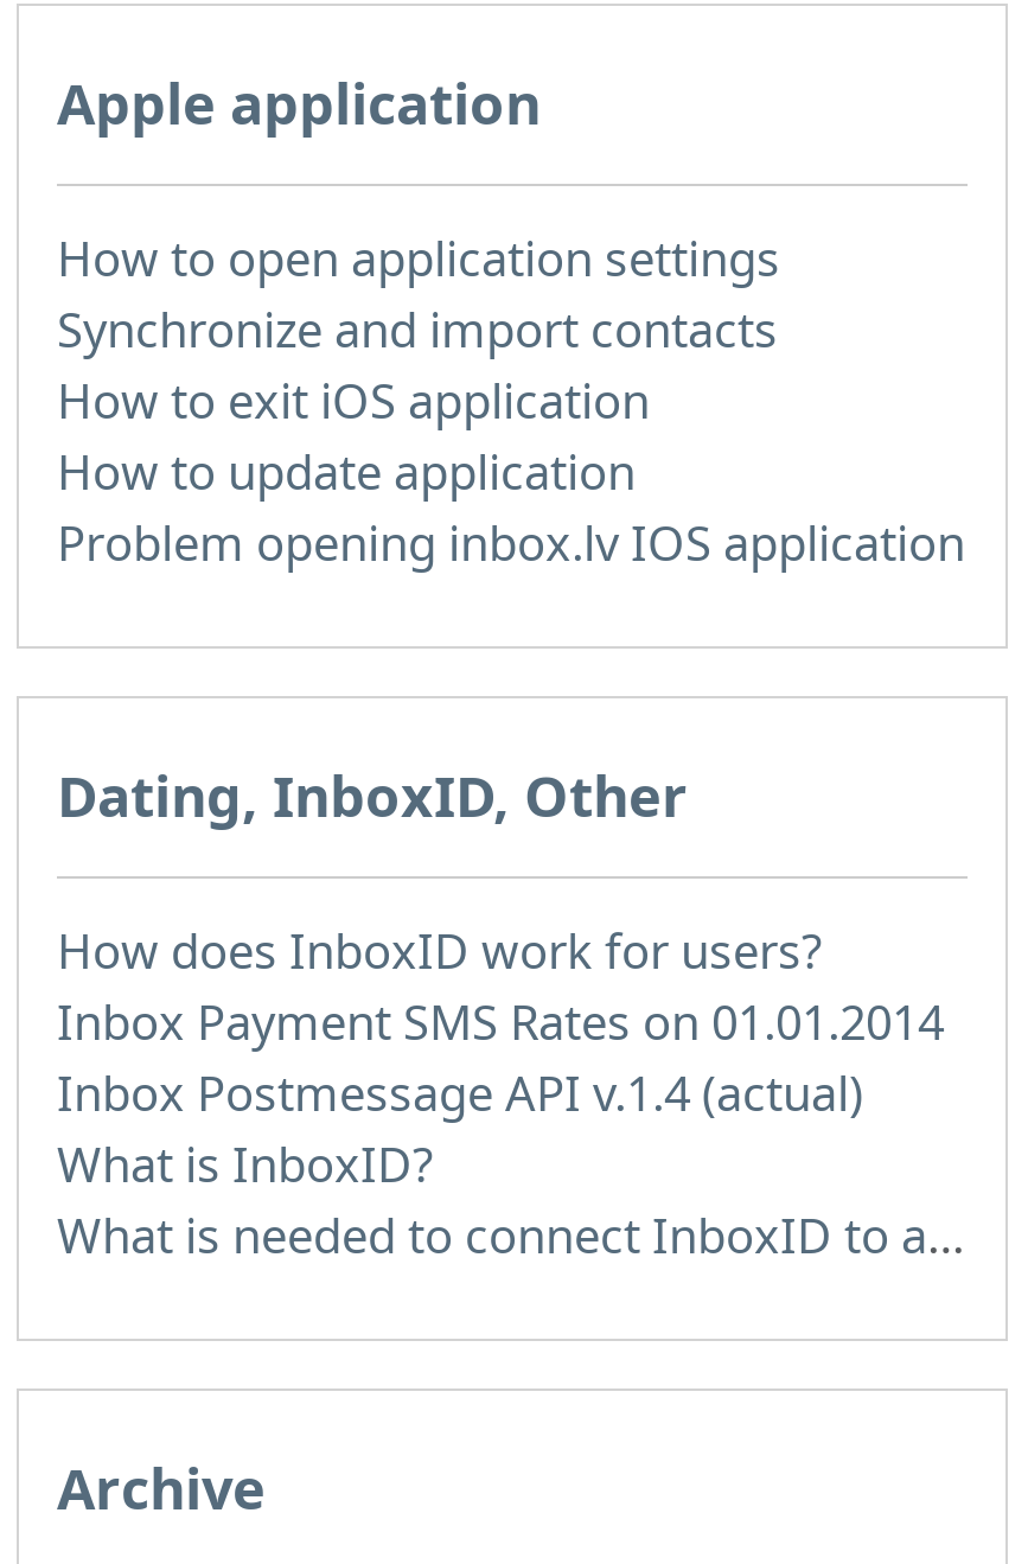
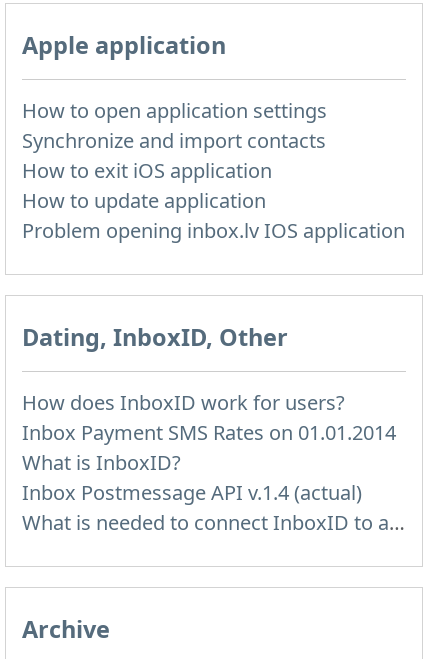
moved down: Inbox Postmessage API v.1.4 (actual)

moved up: What is InboxID?
